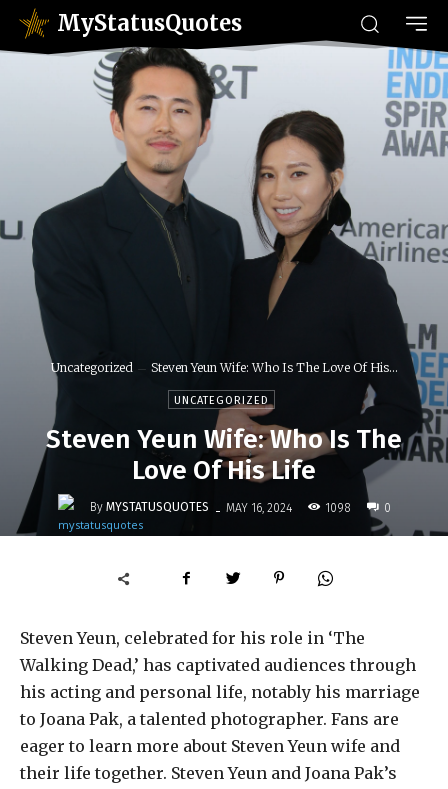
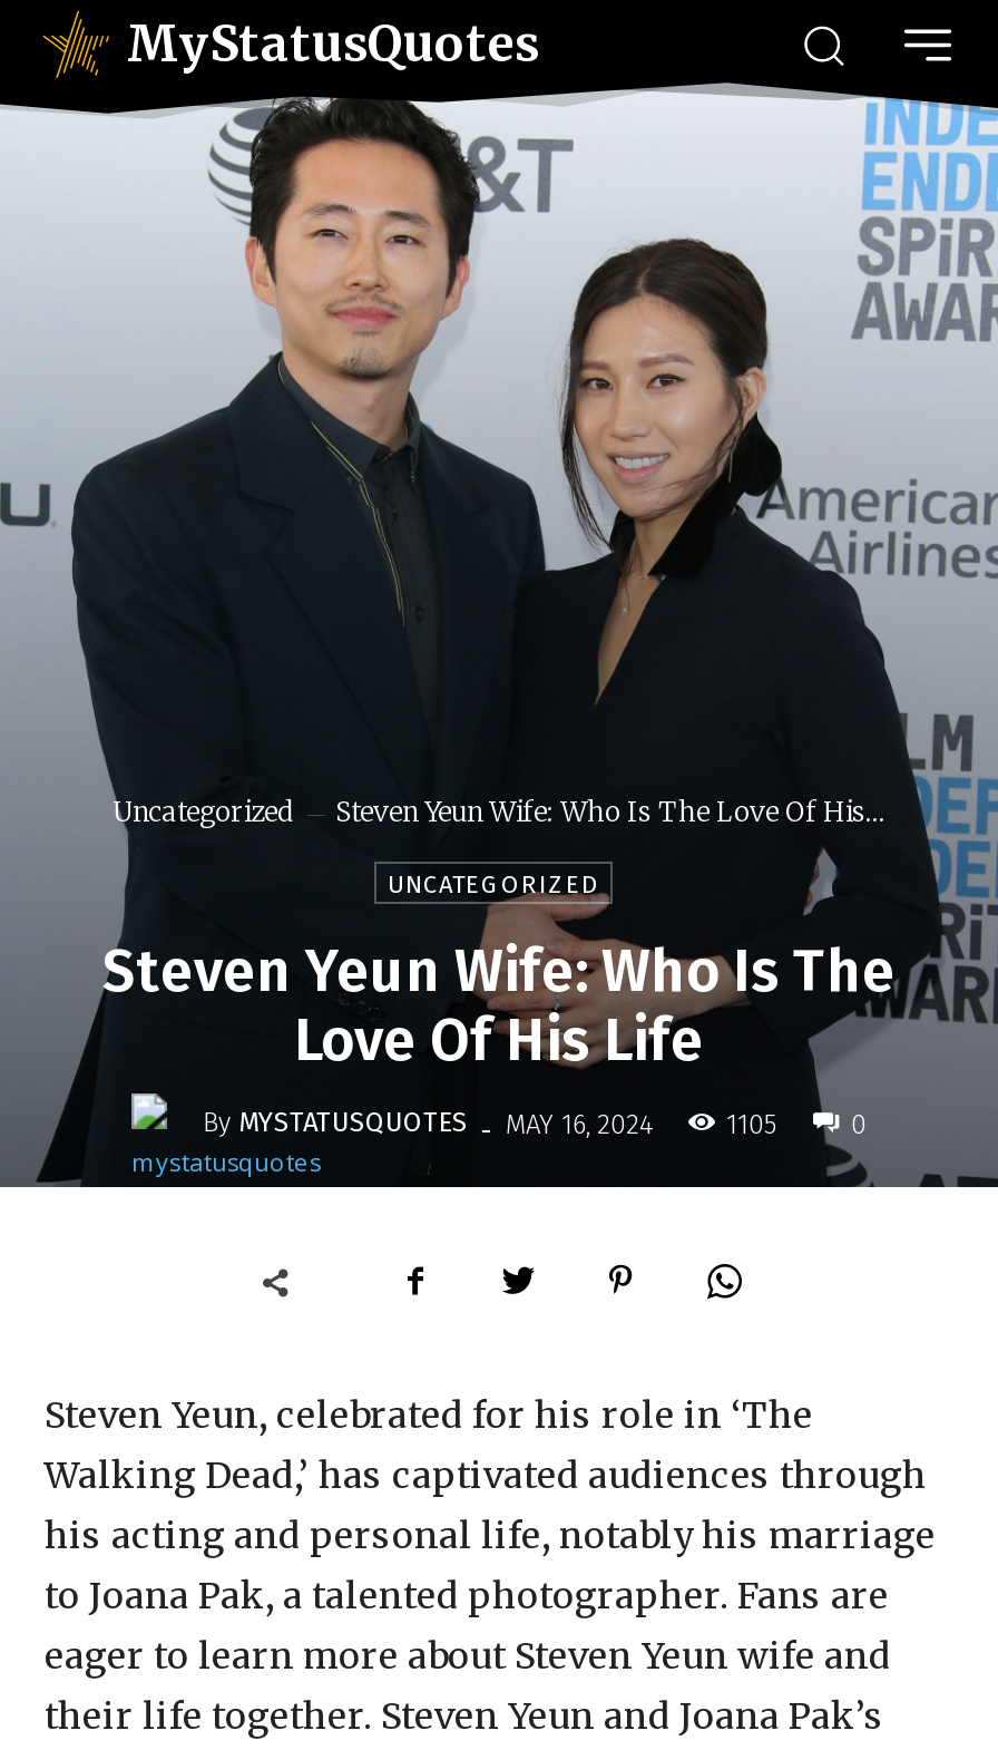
- 1098
+ 1105
